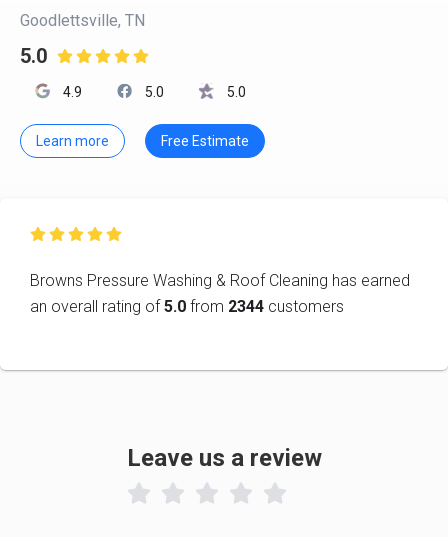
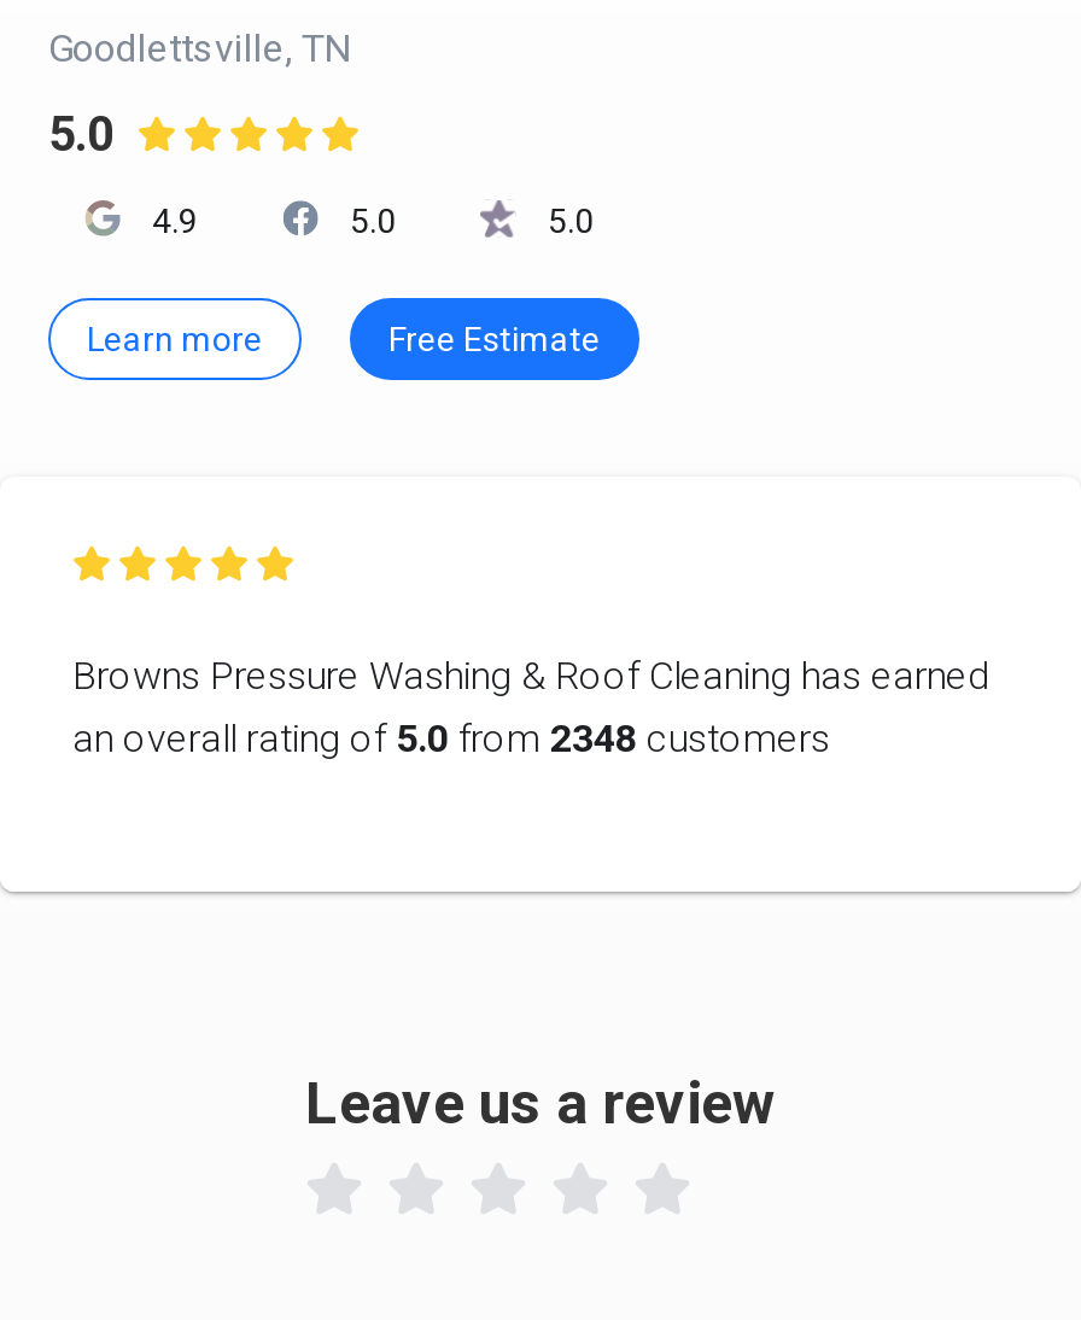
- an overall rating of 5.0 from 2344 customers
+ an overall rating of 5.0 from 2348 customers
